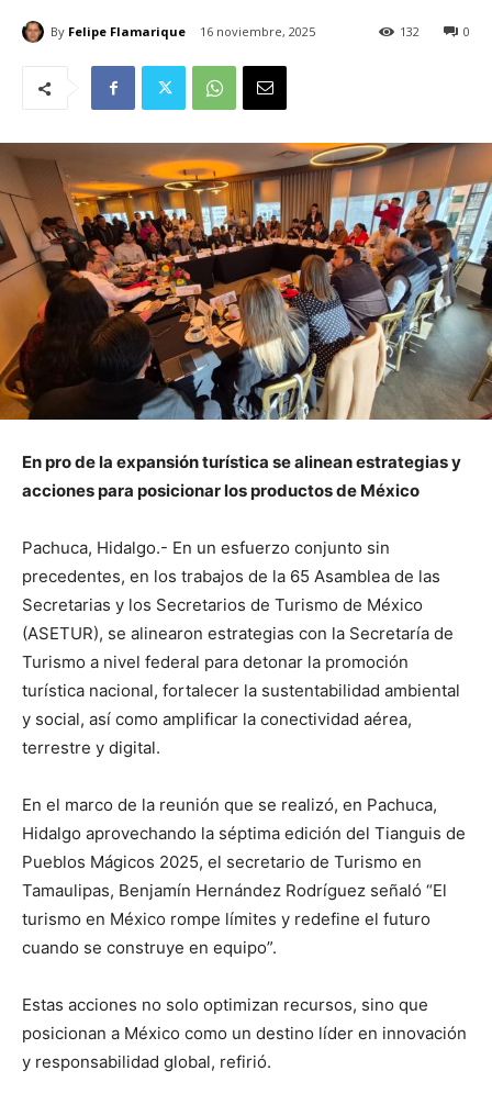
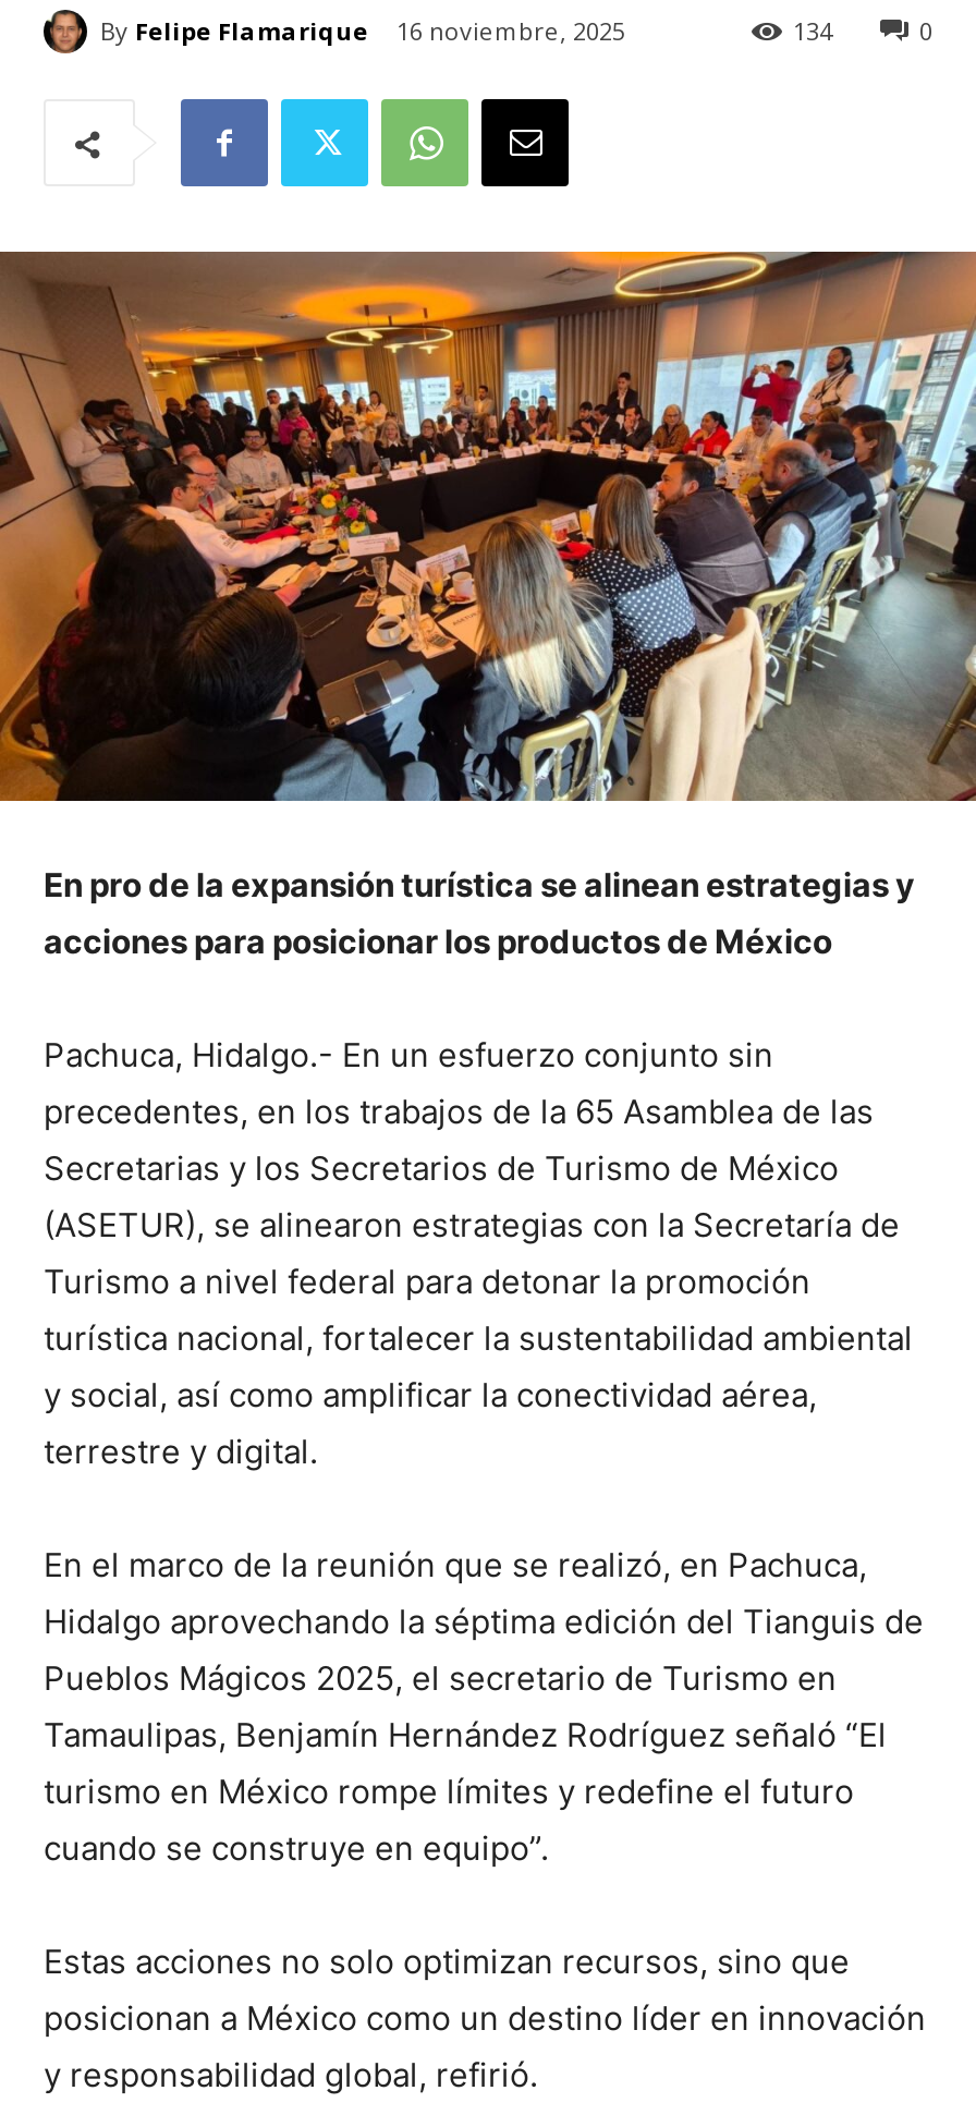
- 132
+ 134
